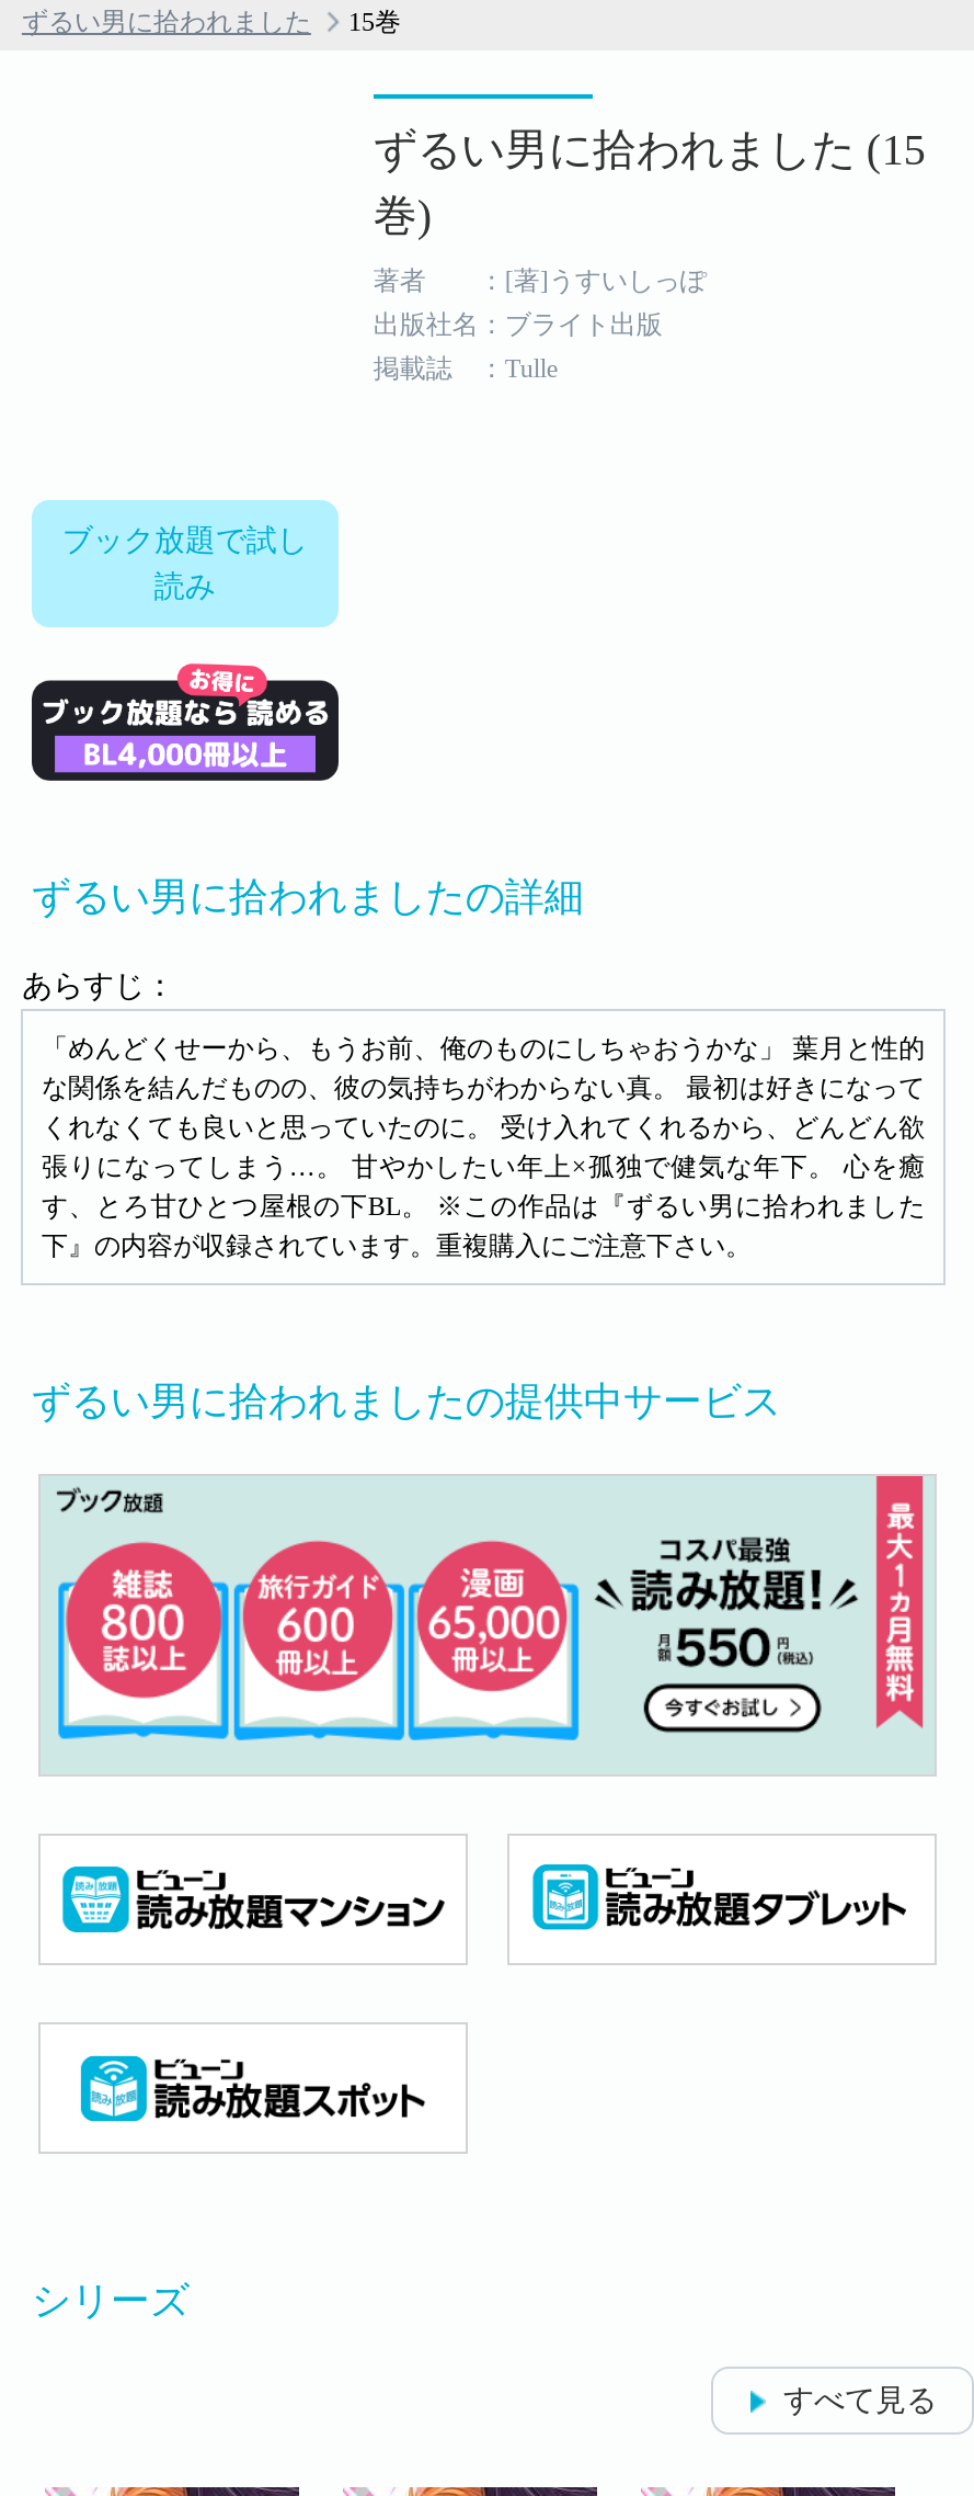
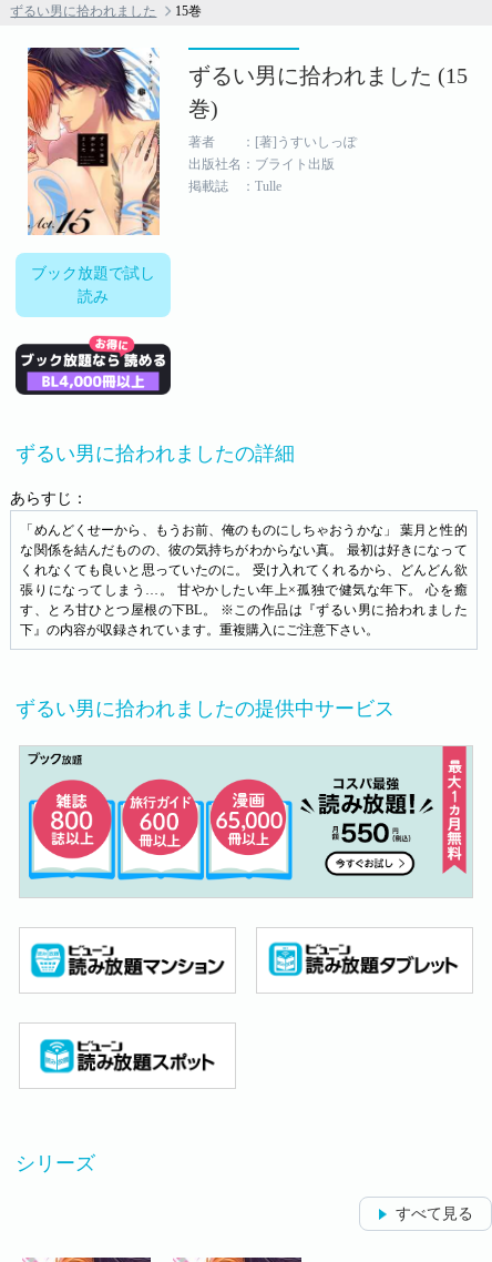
+ [image]
